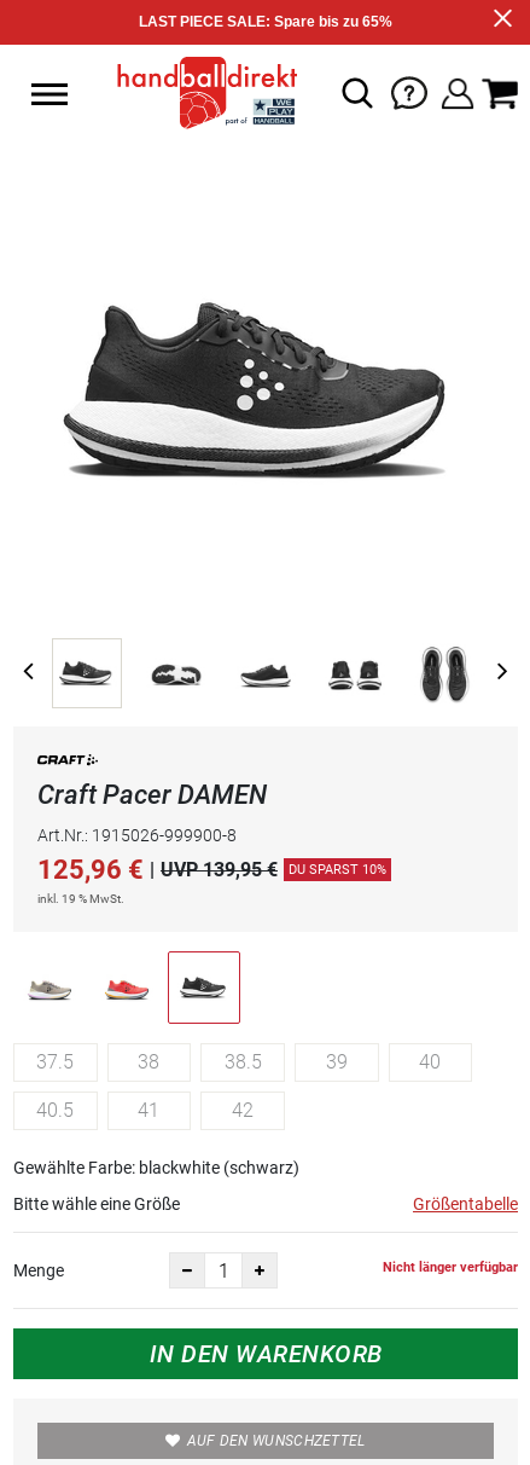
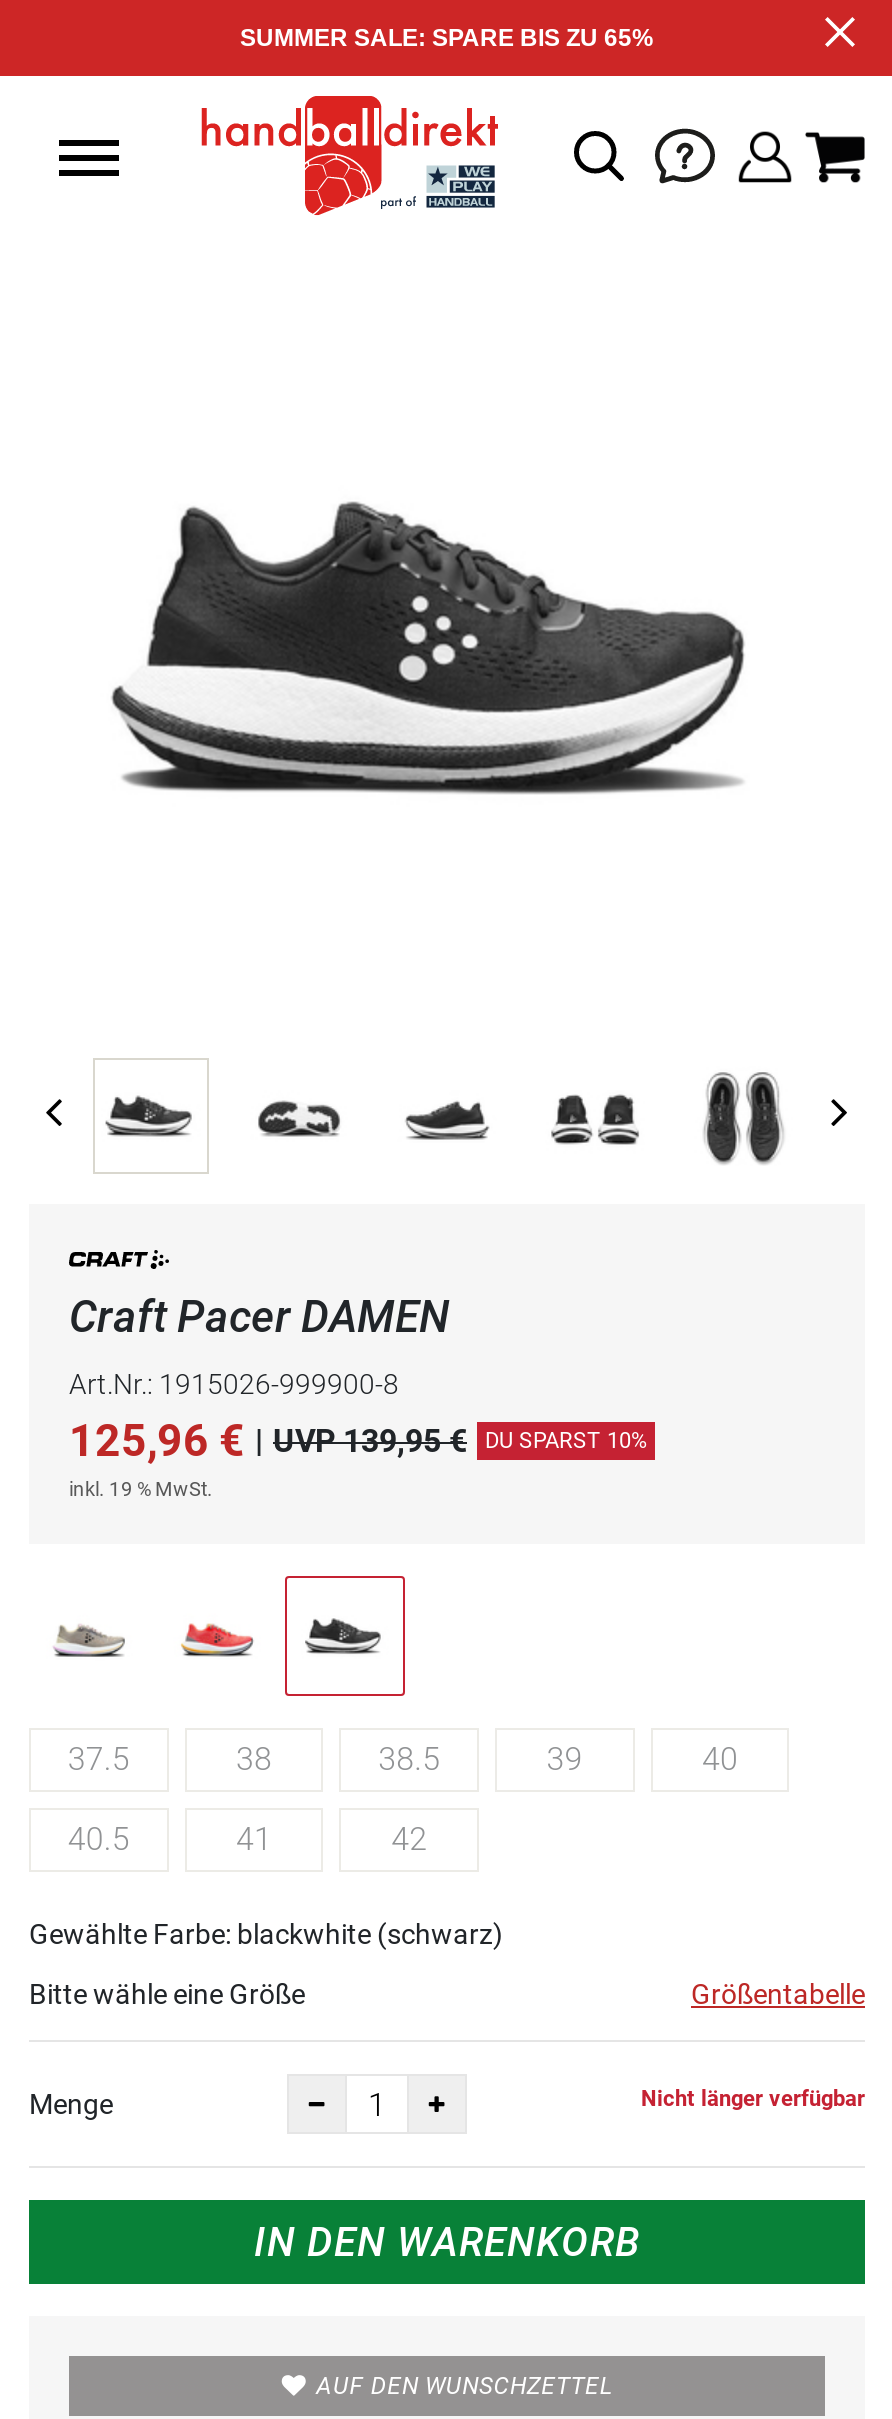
- LAST PIECE SALE: Spare bis zu 65%
+ SUMMER SALE: SPARE BIS ZU 65%
